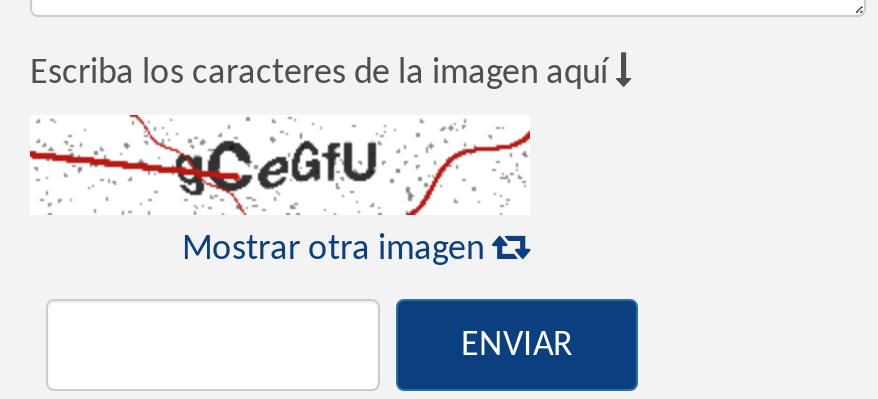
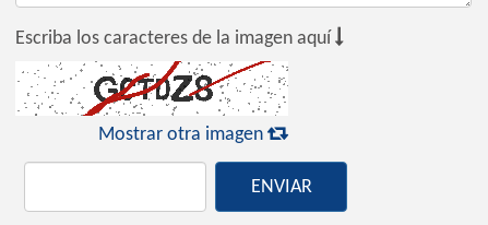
- [image]
+ [image]
